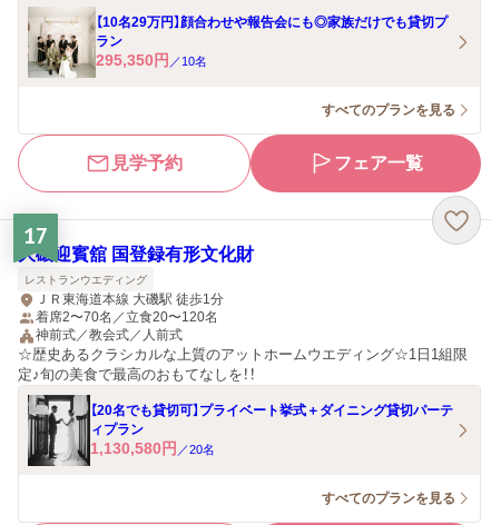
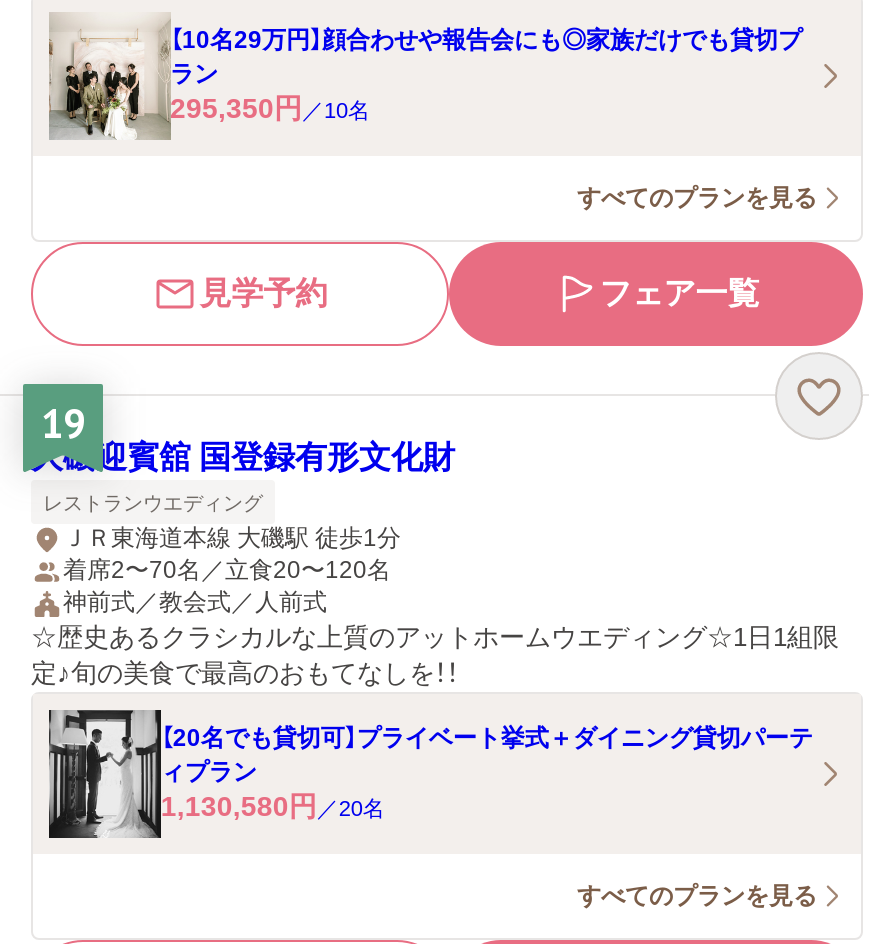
- 17
+ 19
